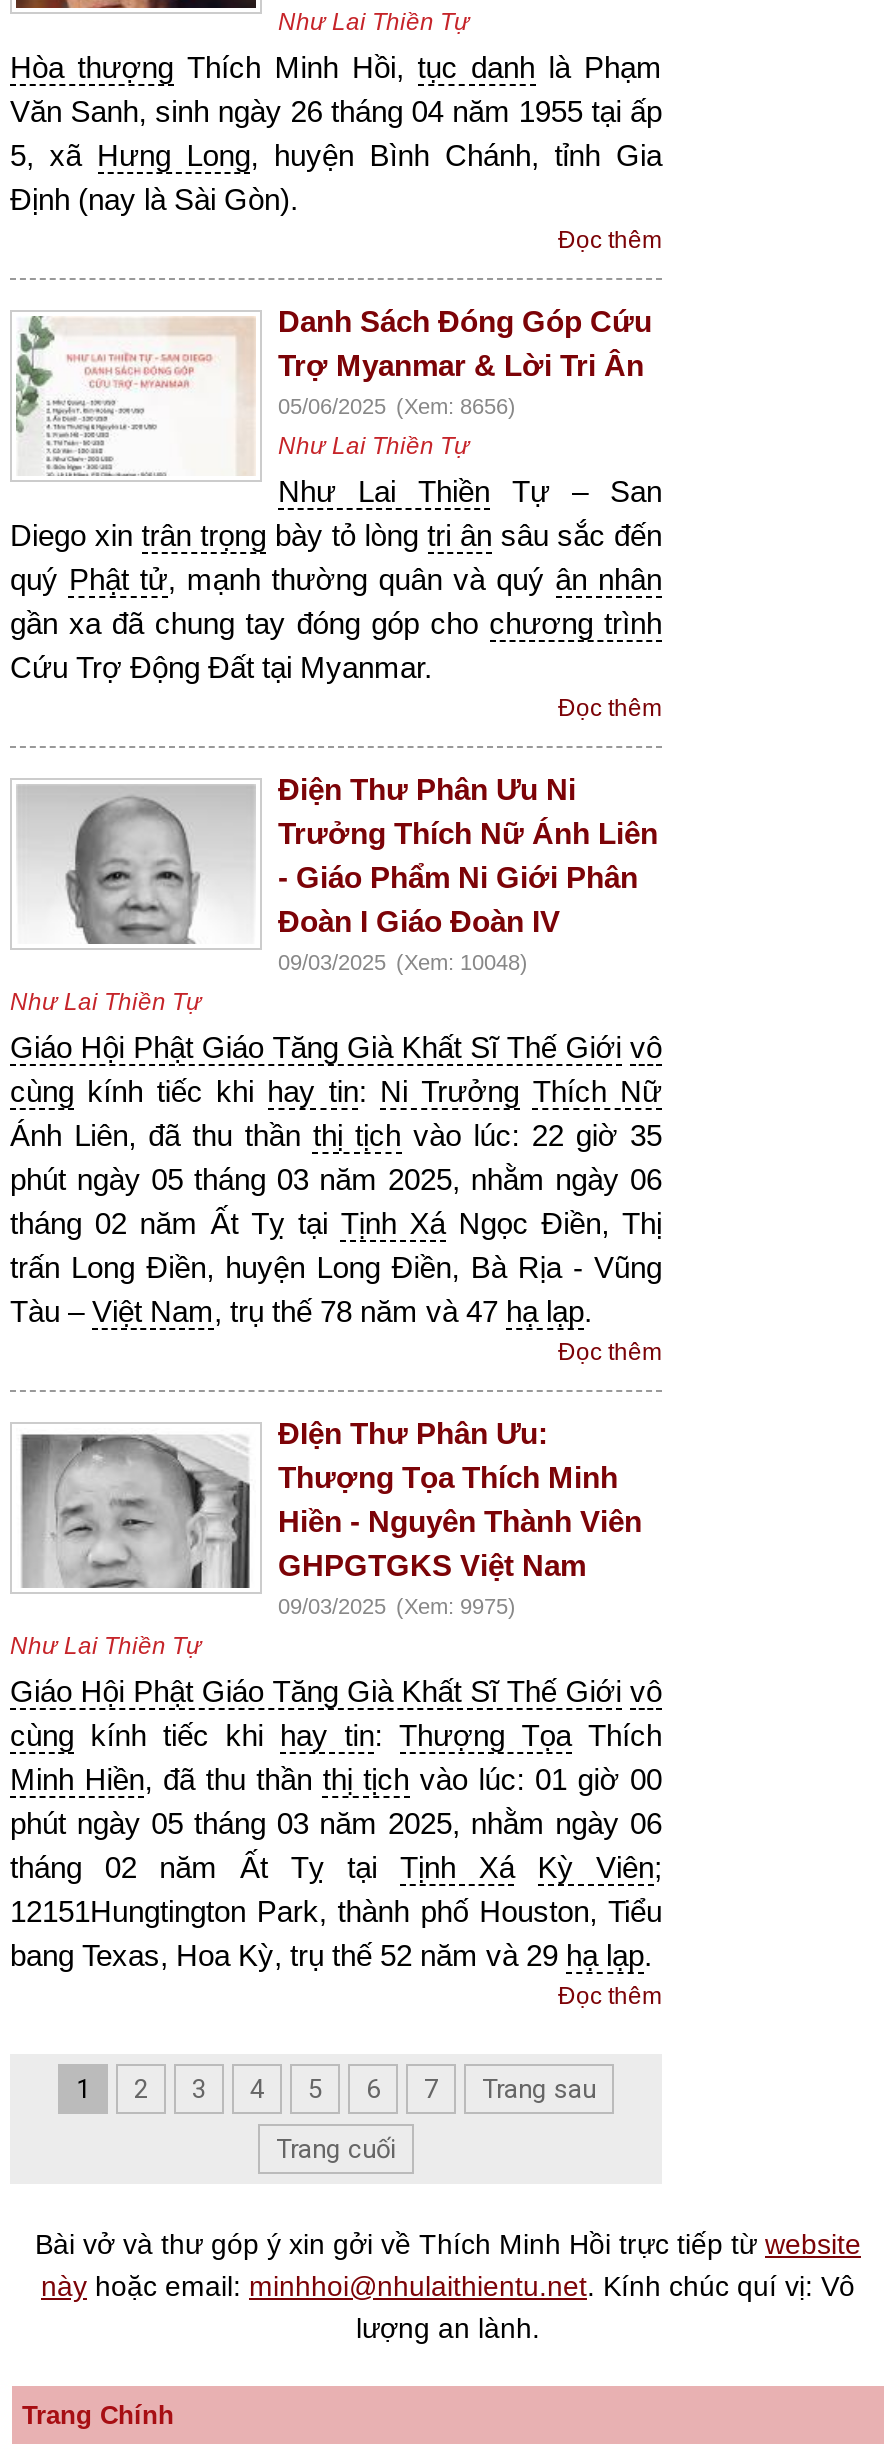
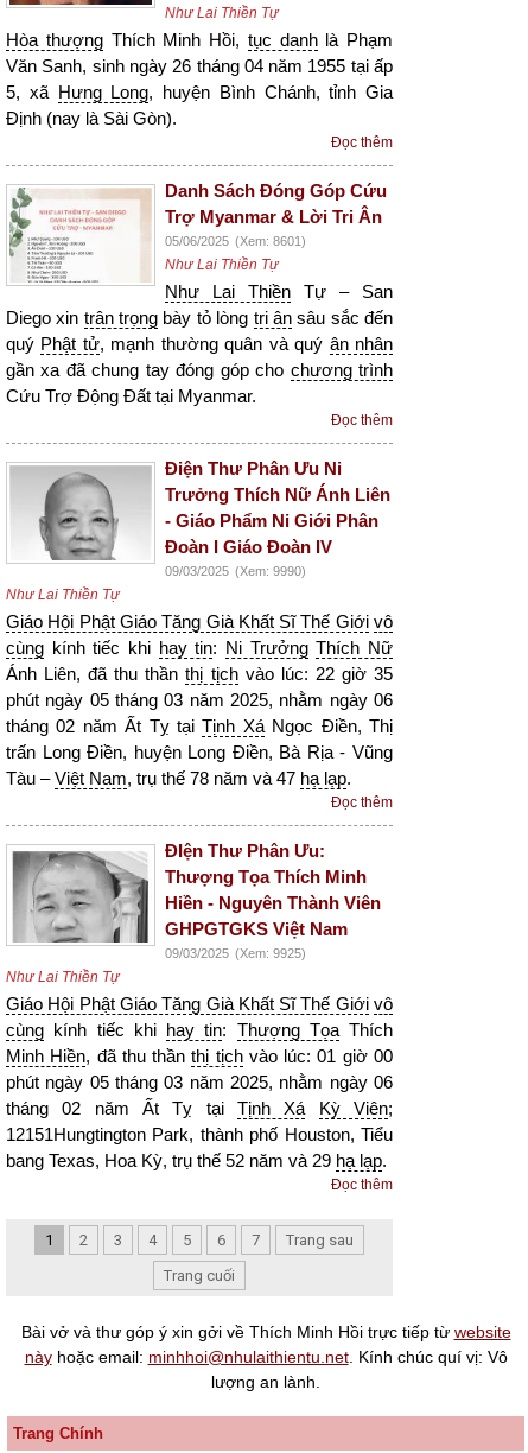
- 05/06/2025 (Xem: 8656)
+ 05/06/2025 (Xem: 8601)

- 09/03/2025 (Xem: 10048)
+ 09/03/2025 (Xem: 9990)

- 09/03/2025 (Xem: 9975)
+ 09/03/2025 (Xem: 9925)
